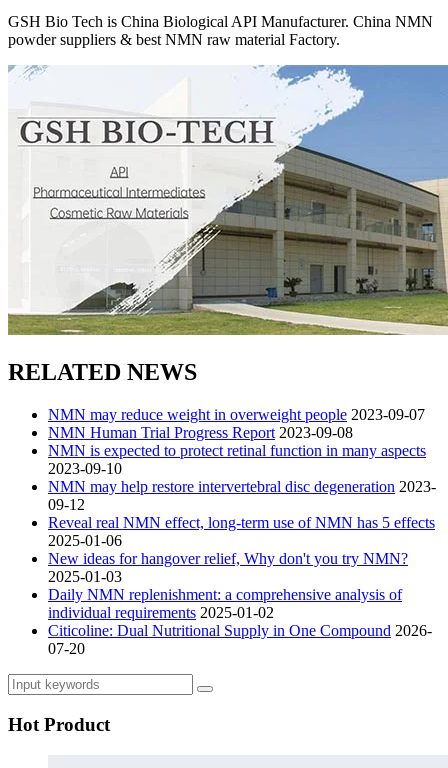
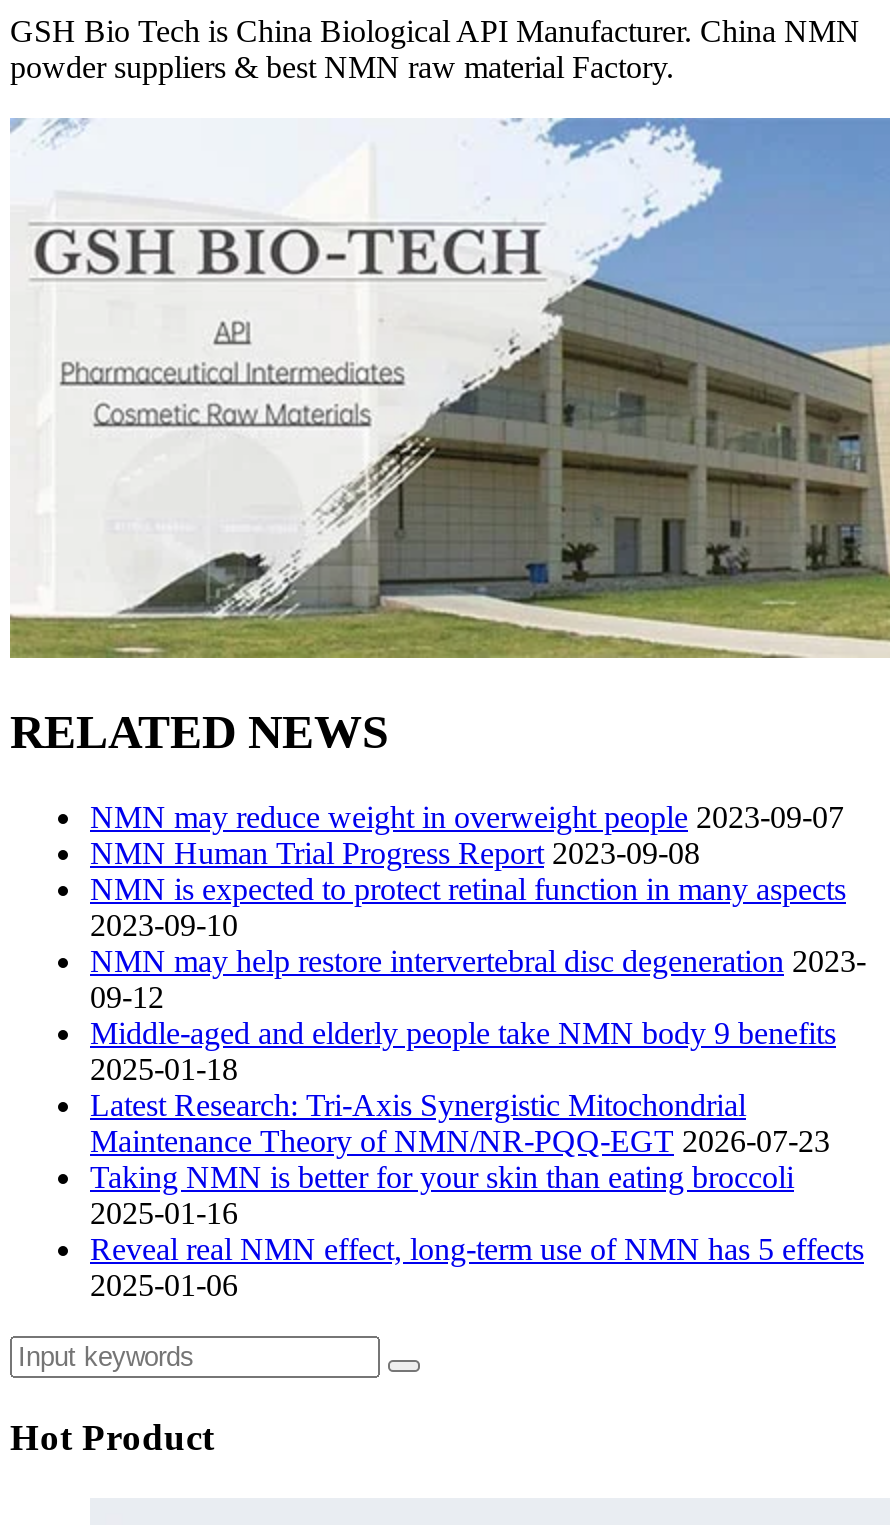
+ Middle-aged and elderly people take NMN body 9 benefits
+ 2025-01-18
+ Latest Research: Tri-Axis Synergistic Mitochondrial
+ Maintenance Theory of NMN/NR-PQQ-EGT 2026-07-23
+ Taking NMN is better for your skin than eating broccoli
+ 2025-01-16

moved down: Reveal real NMN effect, long-term use of NMN has 5 effects | 2025-01-06

- New ideas for hangover relief, Why don't you try NMN?
- 2025-01-03
- Daily NMN replenishment: a comprehensive analysis of
- individual requirements 2025-01-02
- Citicoline: Dual Nutritional Supply in One Compound 2026-
- 07-20
